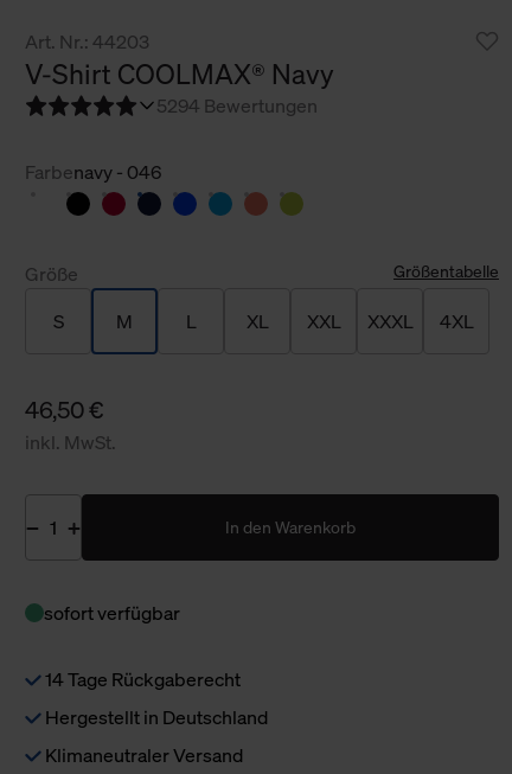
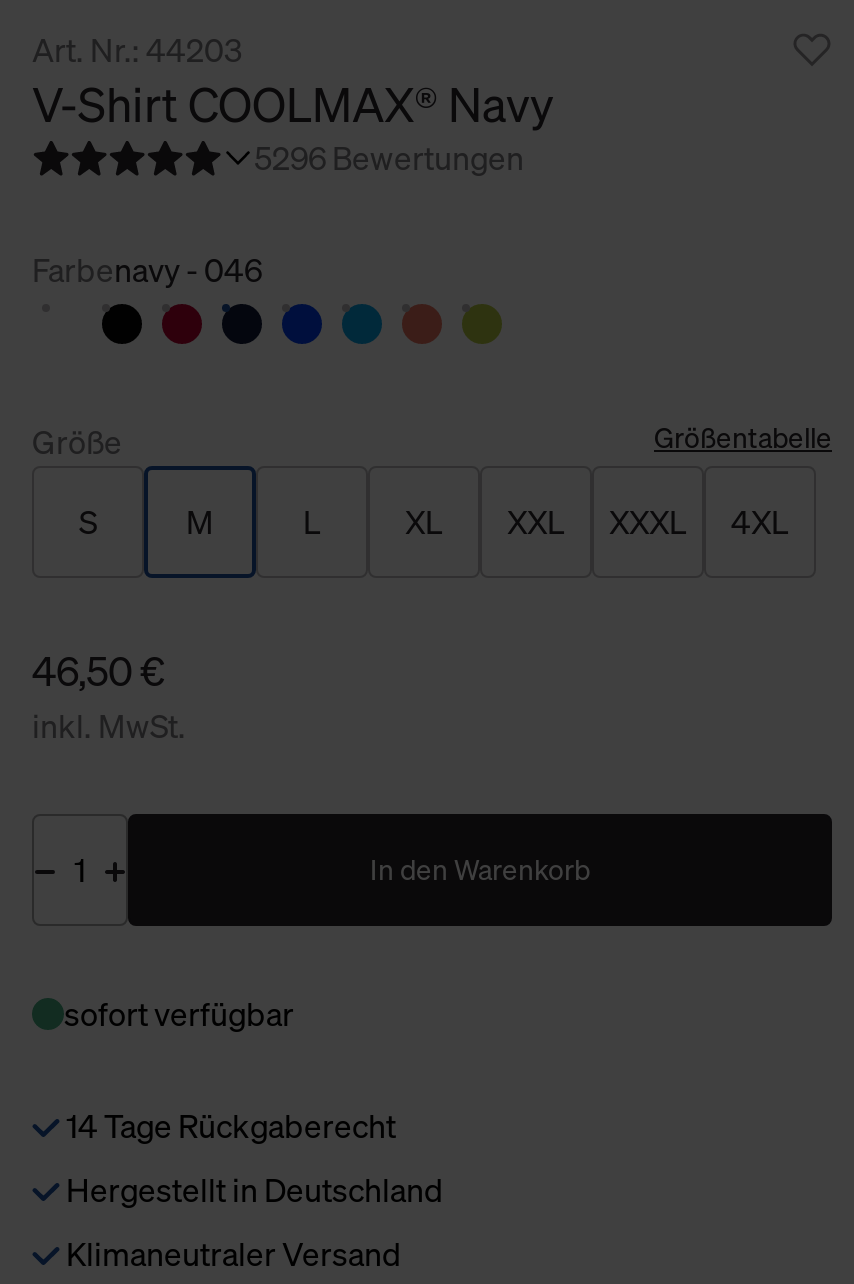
- 5294 Bewertungen
+ 5296 Bewertungen
